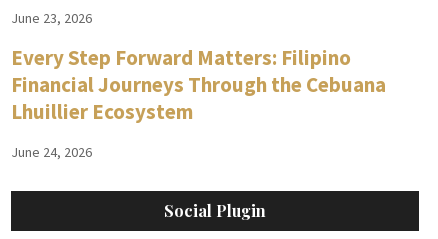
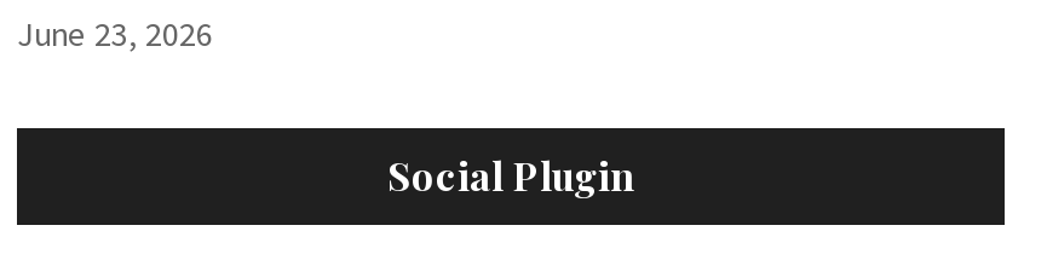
- Every Step Forward Matters: Filipino
- Financial Journeys Through the Cebuana
- Lhuillier Ecosystem
- June 24, 2026
